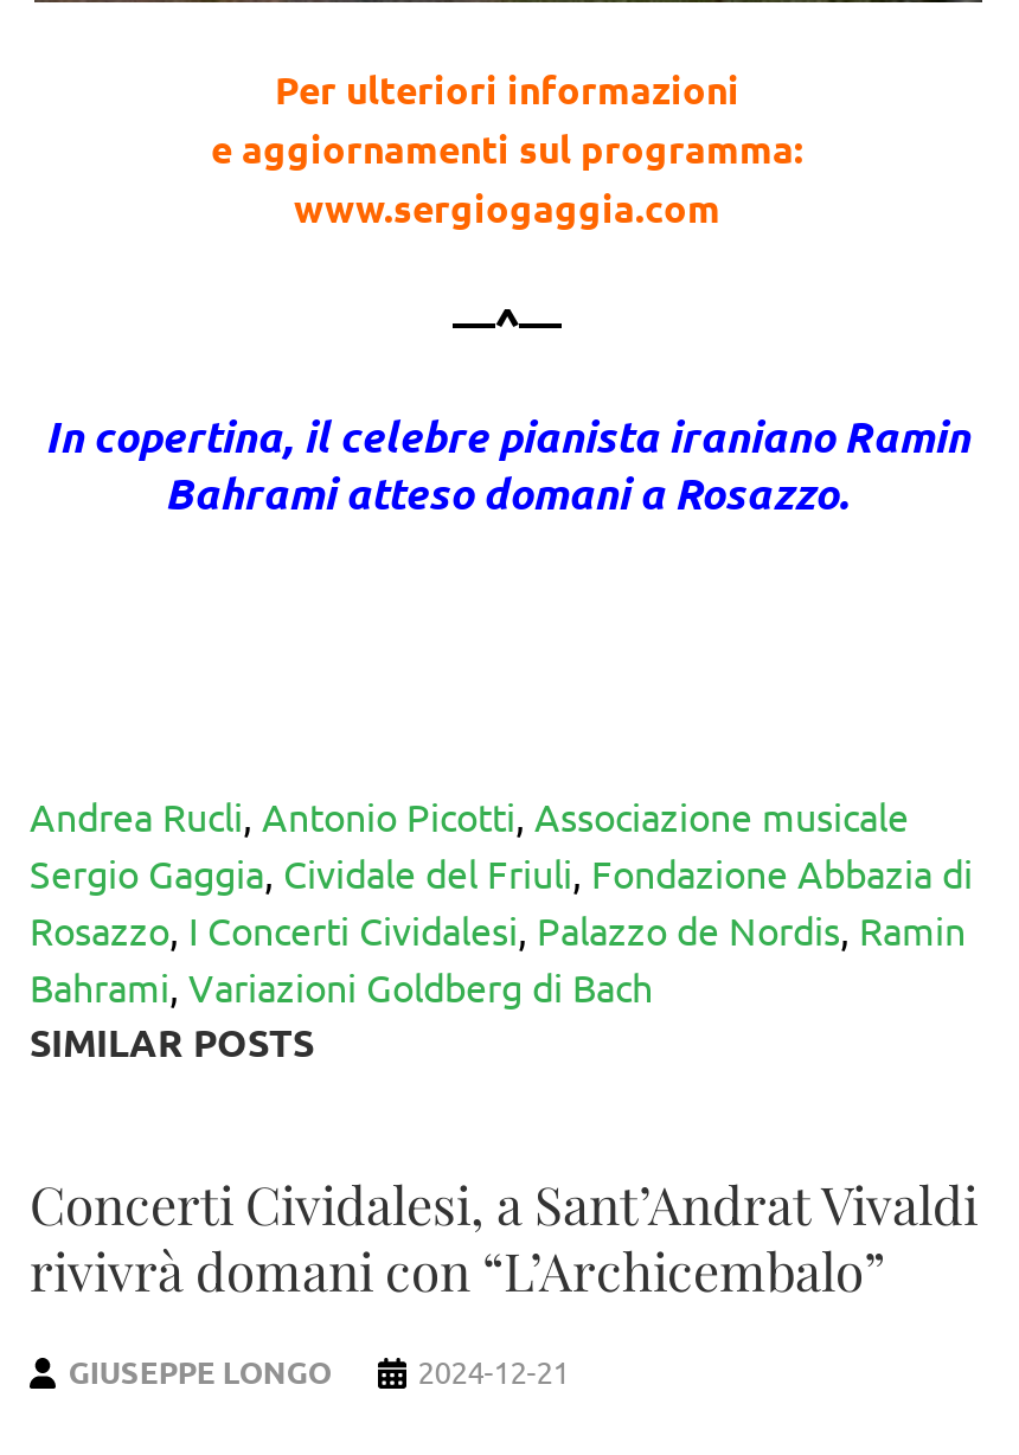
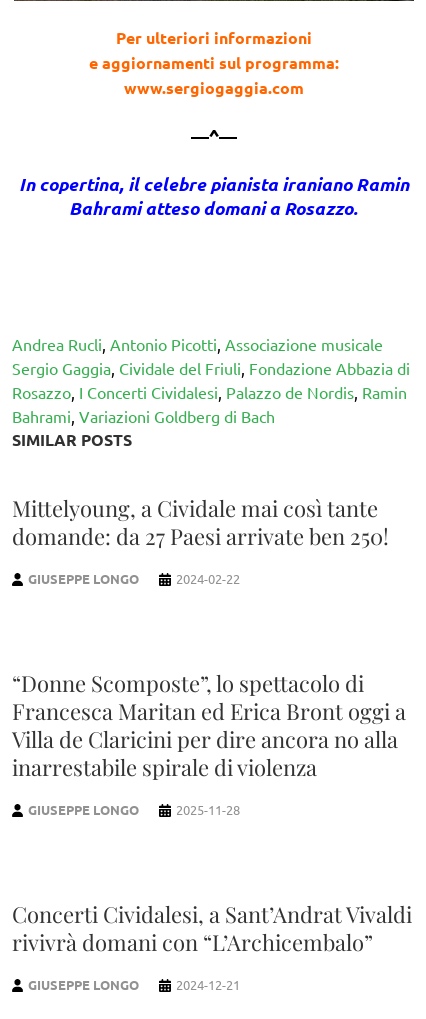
+ Mittelyoung, a Cividale mai così tante
+ domande: da 27 Paesi arrivate ben 250!
+ GIUSEPPE LONGO
+ 2024-02-22

+ “Donne Scomposte”, lo spettacolo di
+ Francesca Maritan ed Erica Bront oggi a
+ Villa de Claricini per dire ancora no alla
+ inarrestabile spirale di violenza
+ GIUSEPPE LONGO
+ 2025-11-28
